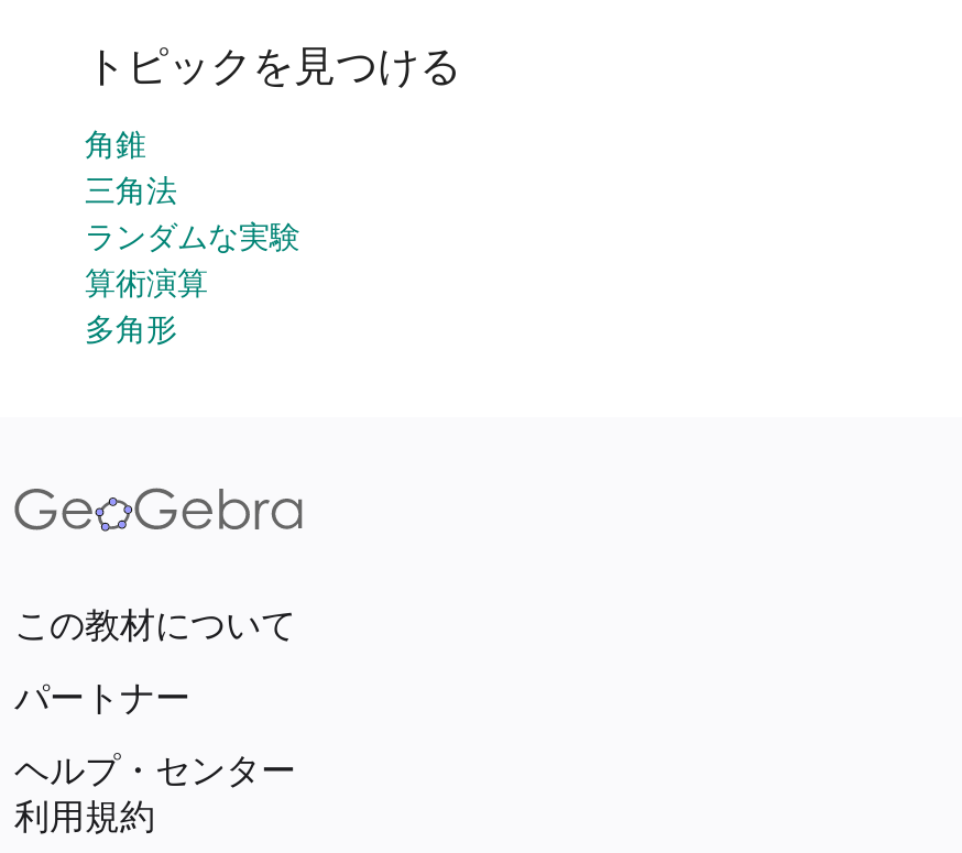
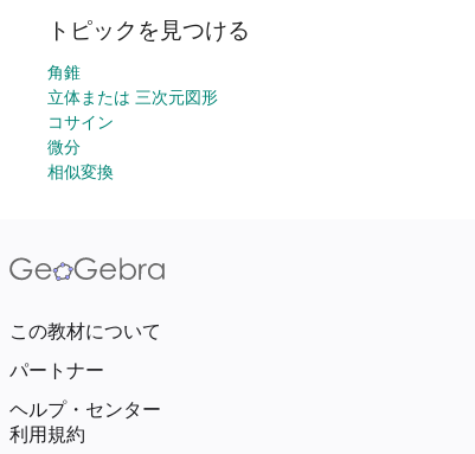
- 三角法
- ランダムな実験
- 算術演算
- 多角形
+ 立体または 三次元図形
+ コサイン
+ 微分
+ 相似変換
